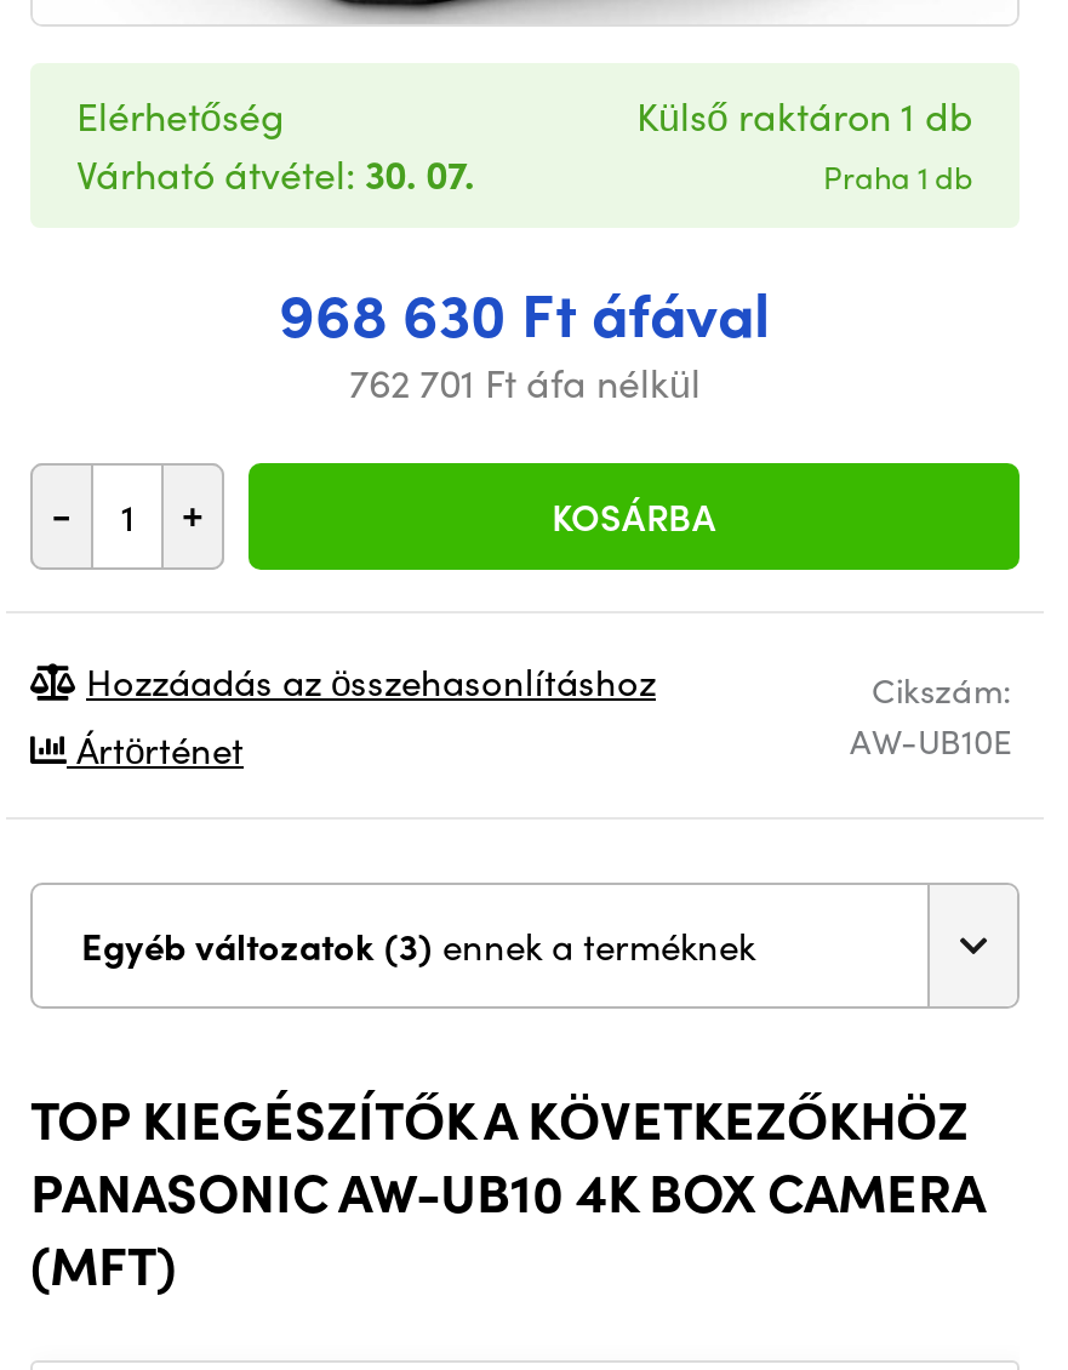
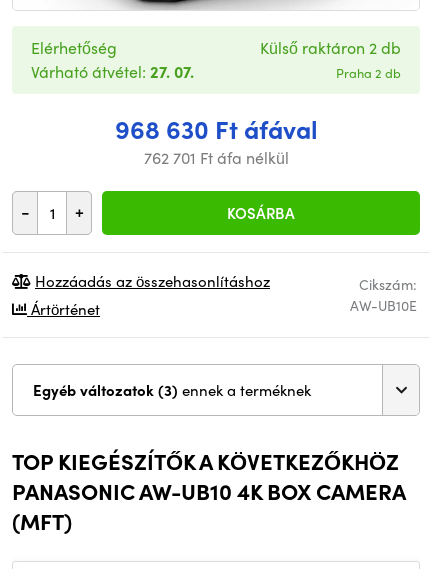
- Külső raktáron 1 db
+ Külső raktáron 2 db

- Várható átvétel: 30. 07.
+ Várható átvétel: 27. 07.

- Praha 1 db
+ Praha 2 db
